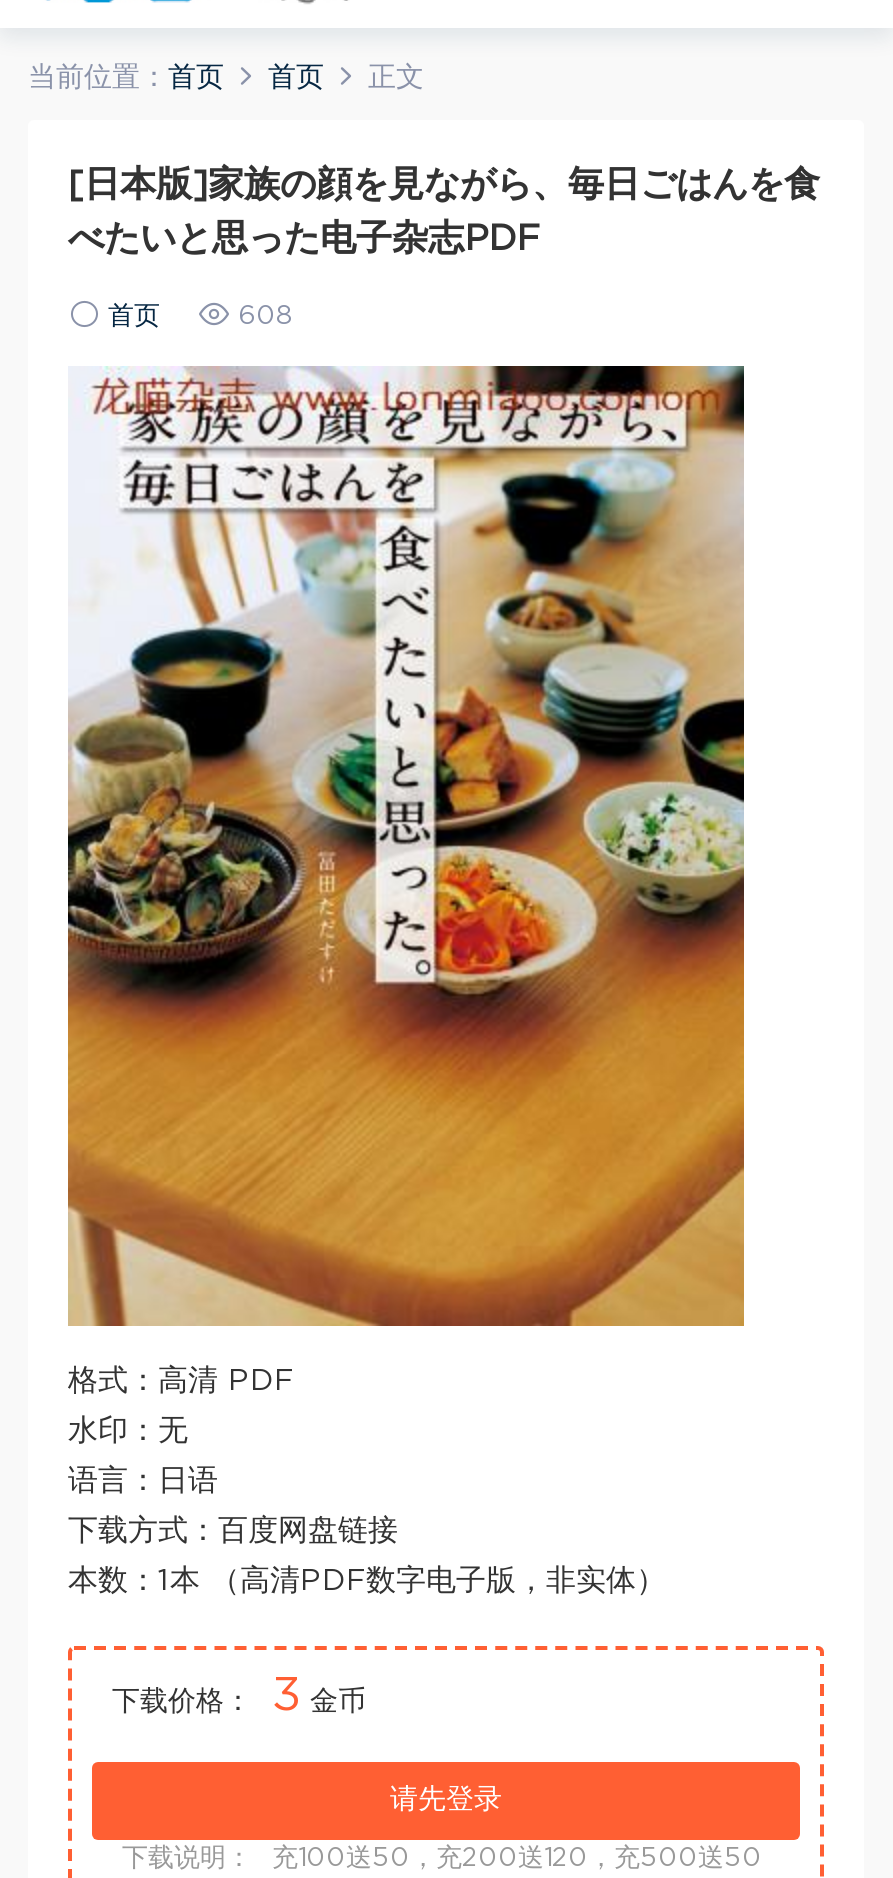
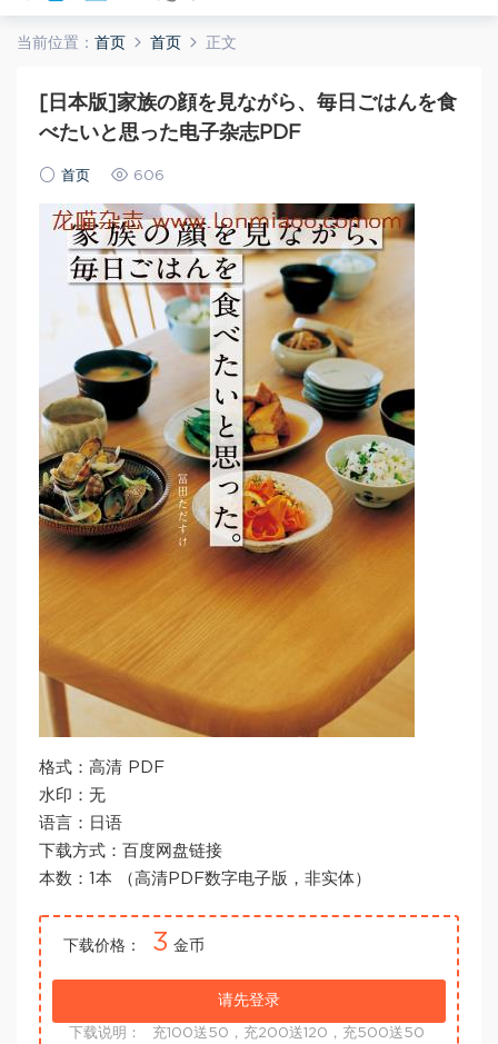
- 608
+ 606
